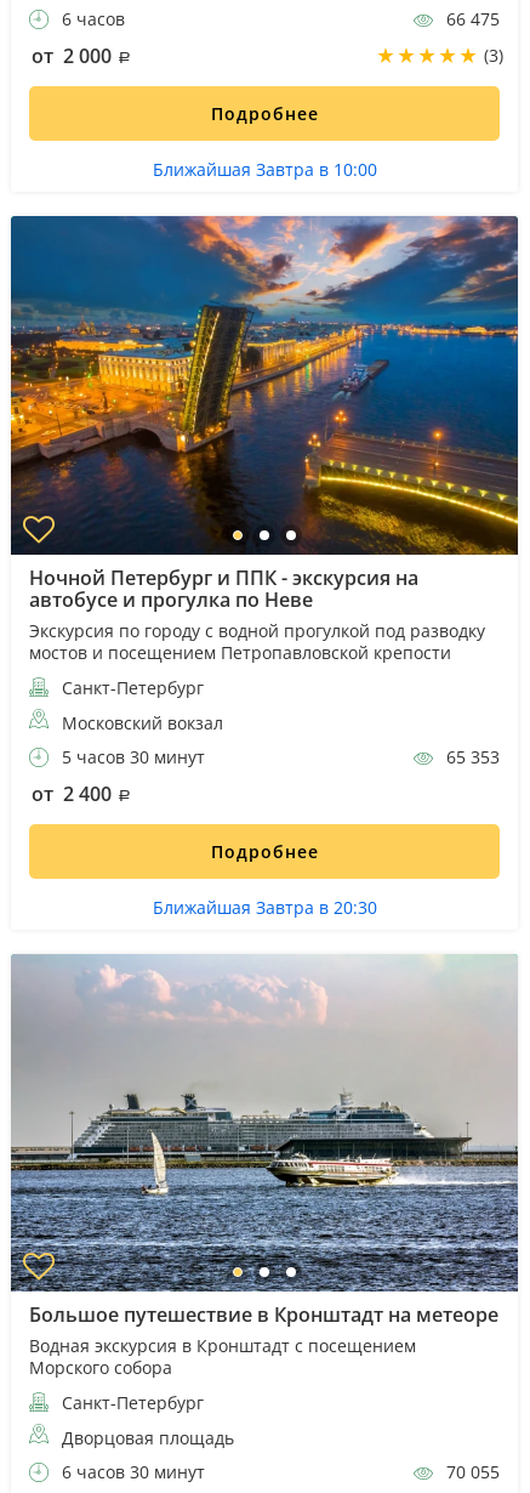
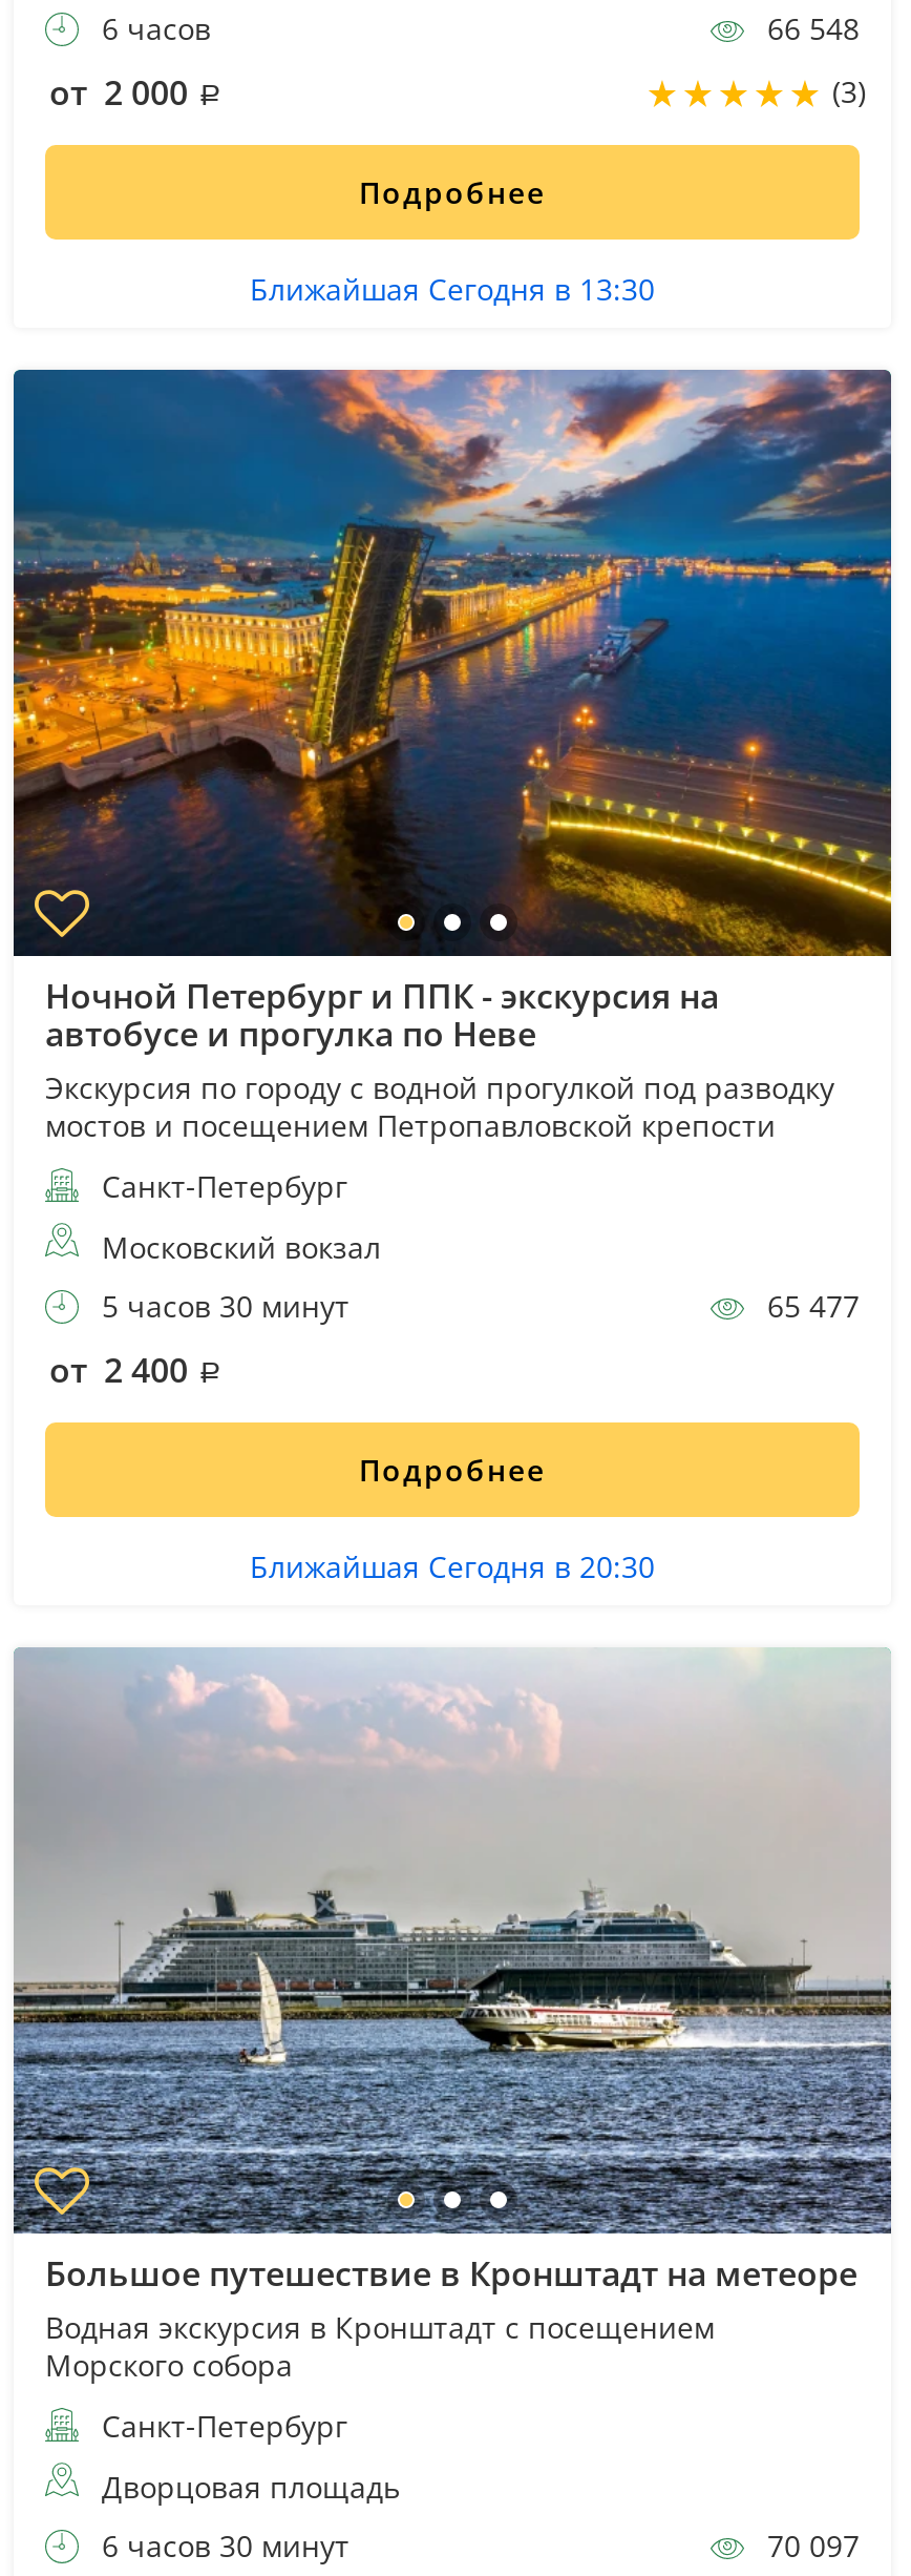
- 66 475
+ 66 548

- Ближайшая Завтра в 10:00
+ Ближайшая Сегодня в 13:30

- 65 353
+ 65 477

- Ближайшая Завтра в 20:30
+ Ближайшая Сегодня в 20:30

- 70 055
+ 70 097
